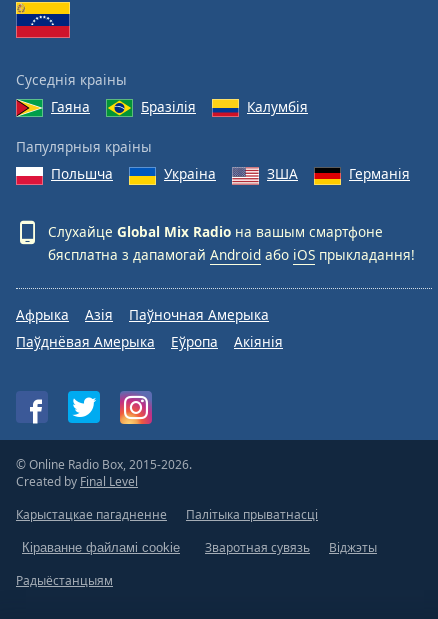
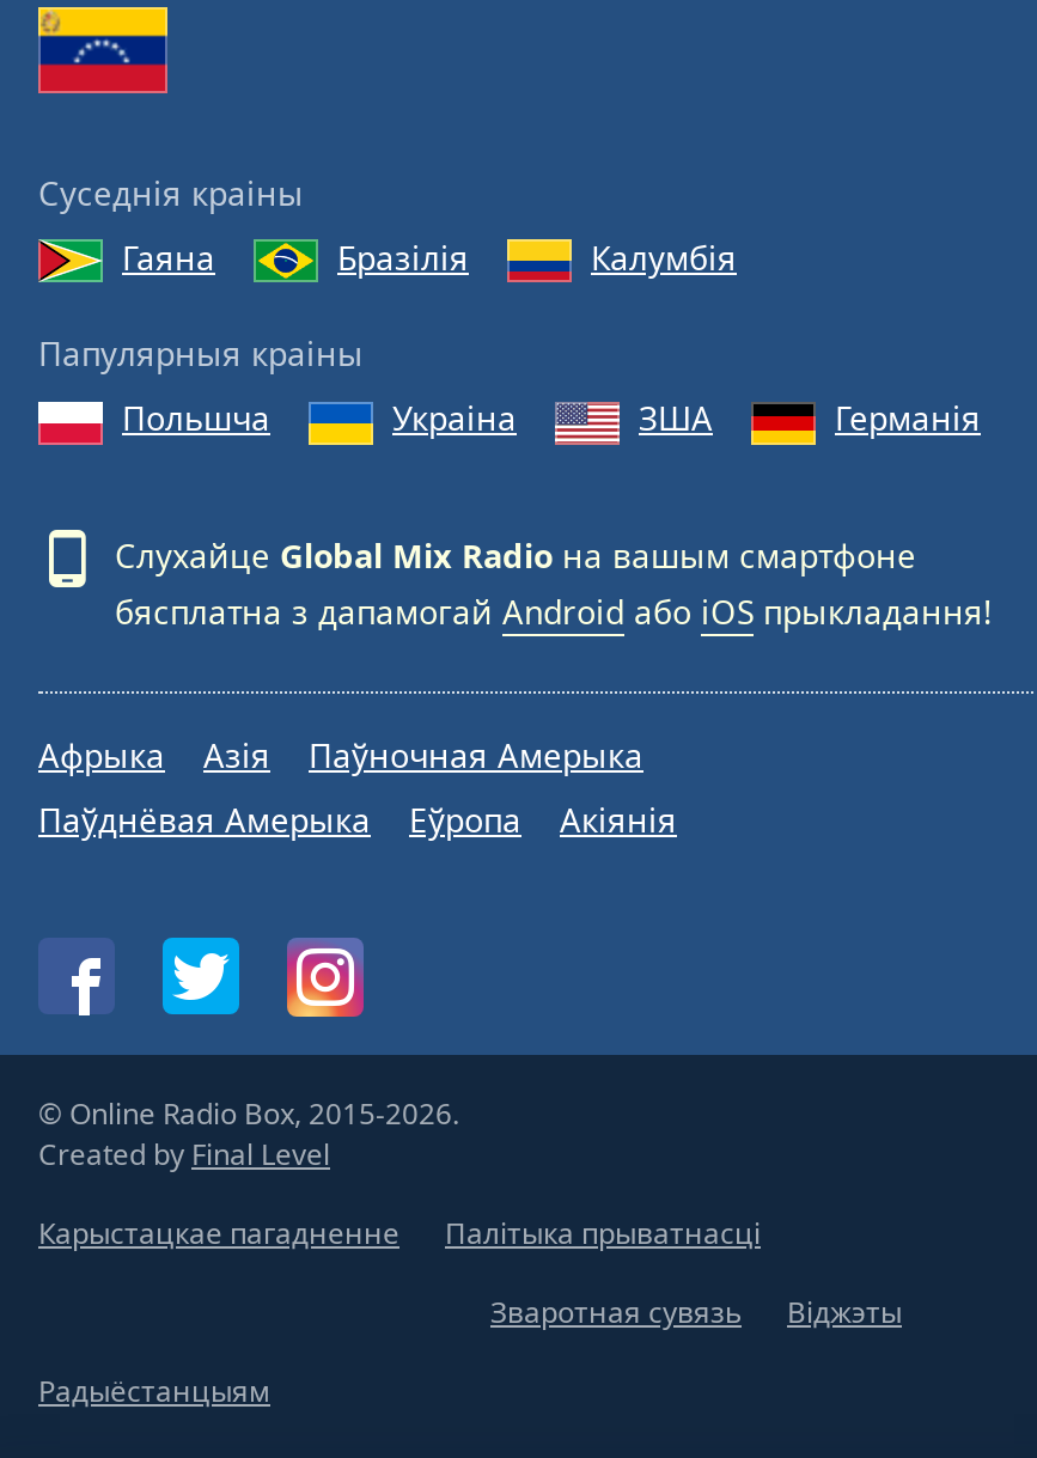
- Кіраванне файламі cookie
